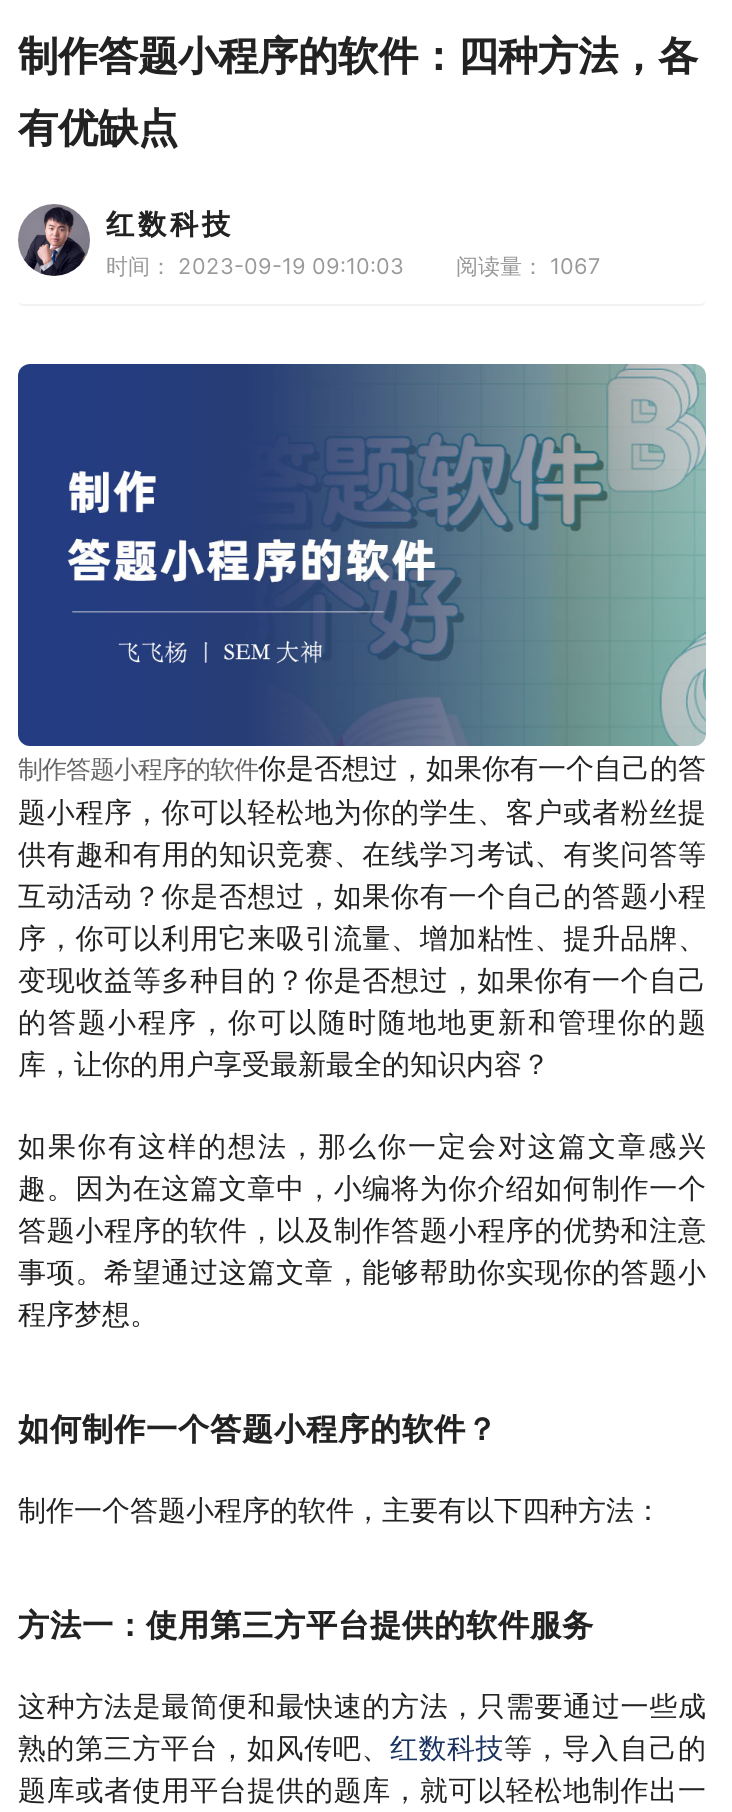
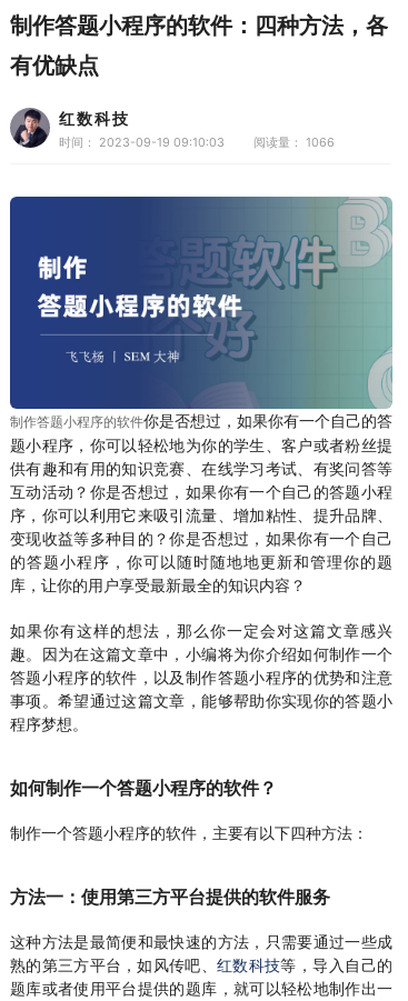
- 时间： 2023-09-19 09:10:03 阅读量：1067
+ 时间： 2023-09-19 09:10:03 阅读量：1066
